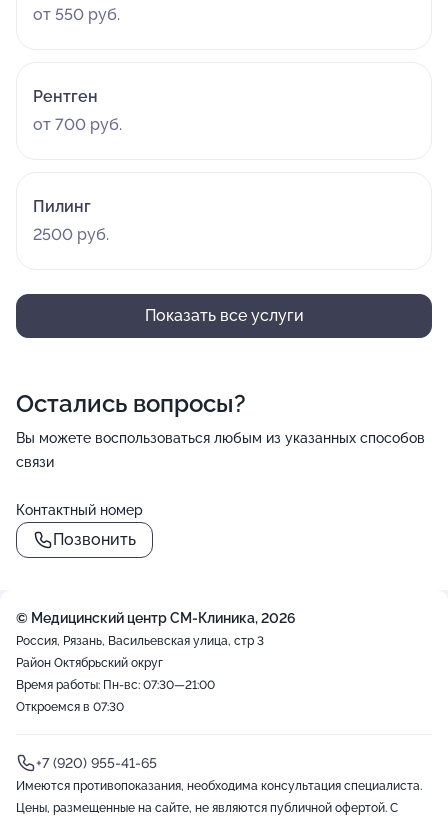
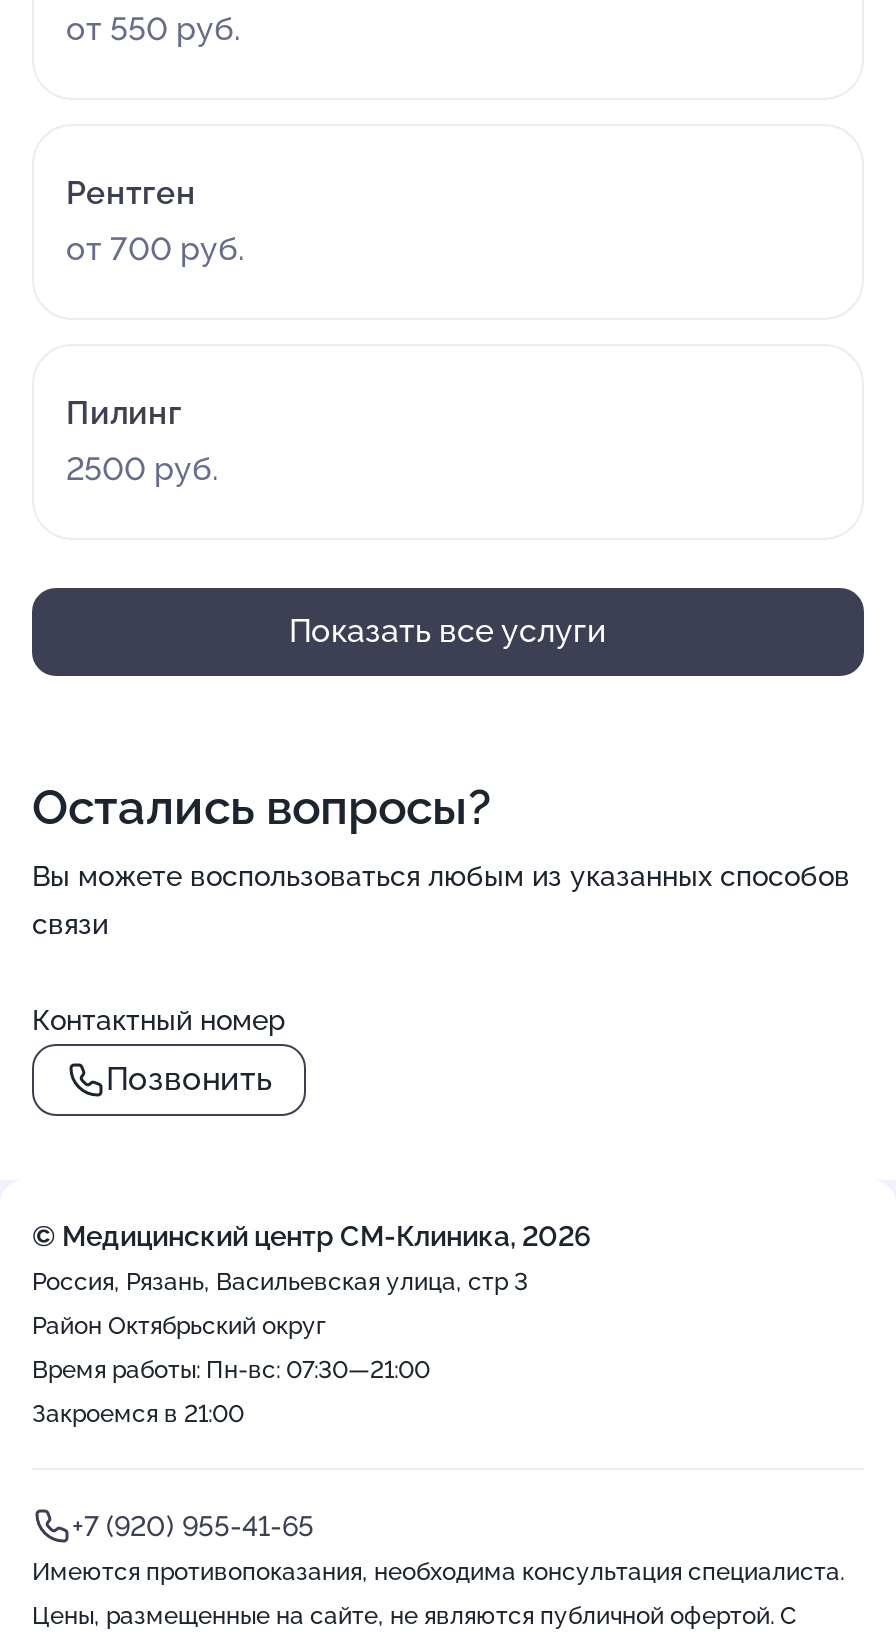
- Откроемся в 07:30
+ Закроемся в 21:00
